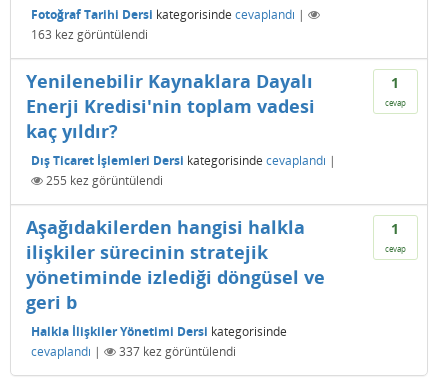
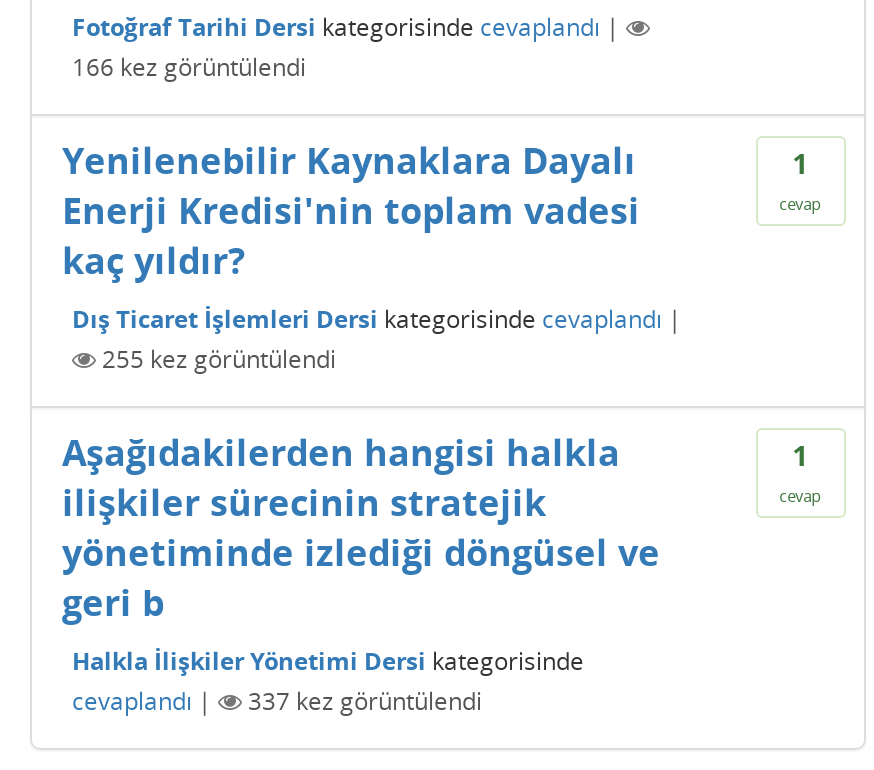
- 163 kez görüntülendi
+ 166 kez görüntülendi
